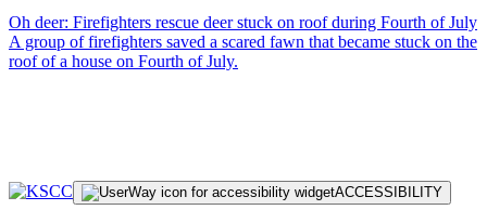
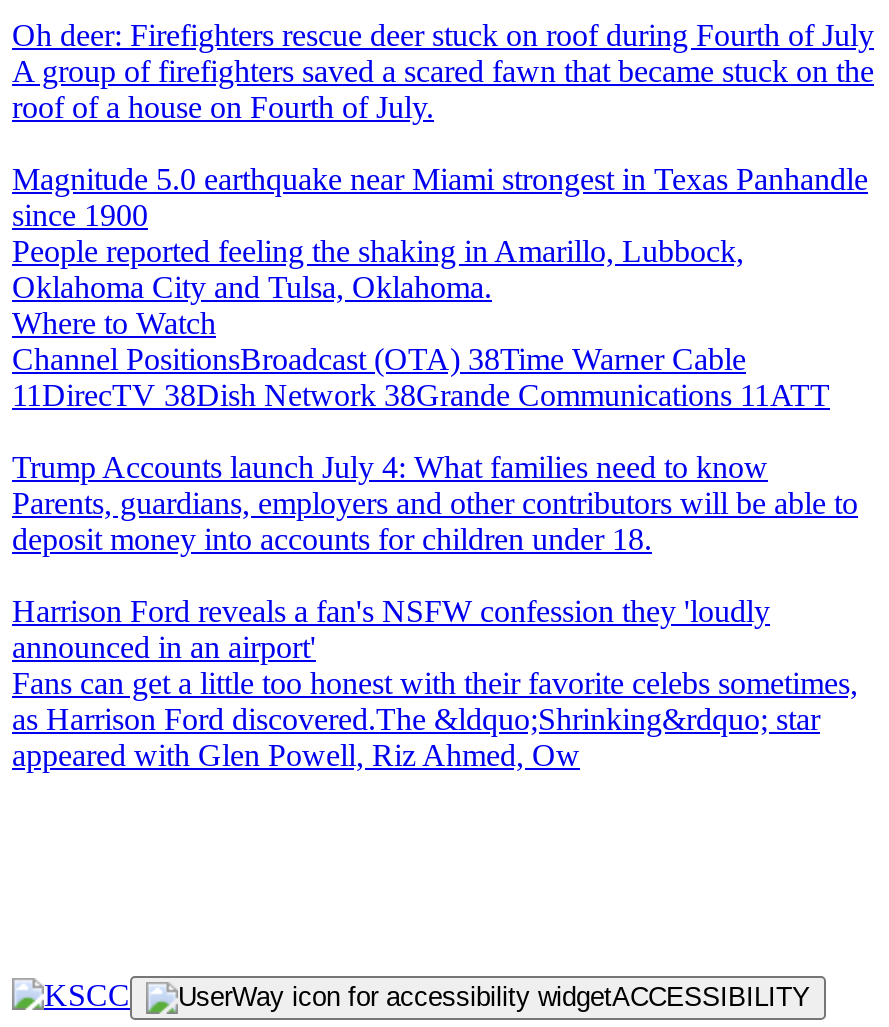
+ Magnitude 5.0 earthquake near Miami strongest in Texas Panhandle
+ since 1900
+ People reported feeling the shaking in Amarillo, Lubbock,
+ Oklahoma City and Tulsa, Oklahoma.
+ Where to Watch
+ Channel PositionsBroadcast (OTA) 38Time Warner Cable
+ 11DirecTV 38Dish Network 38Grande Communications 11ATT
+ Trump Accounts launch July 4: What families need to know
+ Parents, guardians, employers and other contributors will be able to
+ deposit money into accounts for children under 18.
+ Harrison Ford reveals a fan's NSFW confession they 'loudly
+ announced in an airport'
+ Fans can get a little too honest with their favorite celebs sometimes,
+ as Harrison Ford discovered.The &ldquo;Shrinking&rdquo; star
+ appeared with Glen Powell, Riz Ahmed, Ow
